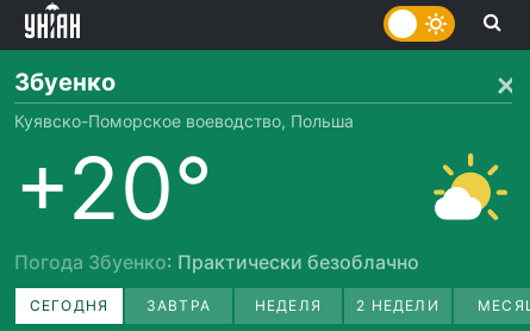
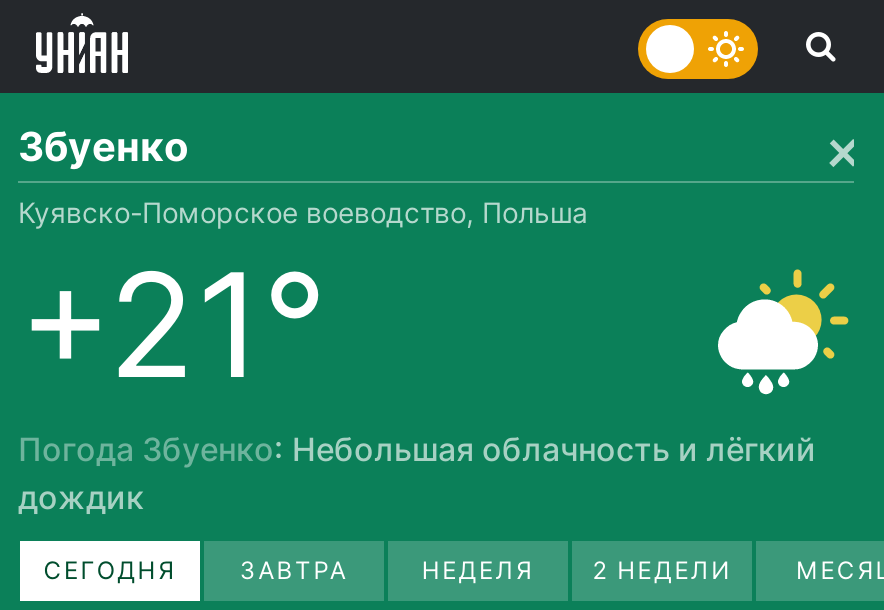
- [image]
- +20°
- Погода Збуенко: Практически безоблачно
+ [image]
+ +21°
+ Погода Збуенко: Небольшая облачность и лёгкий
+ дождик
